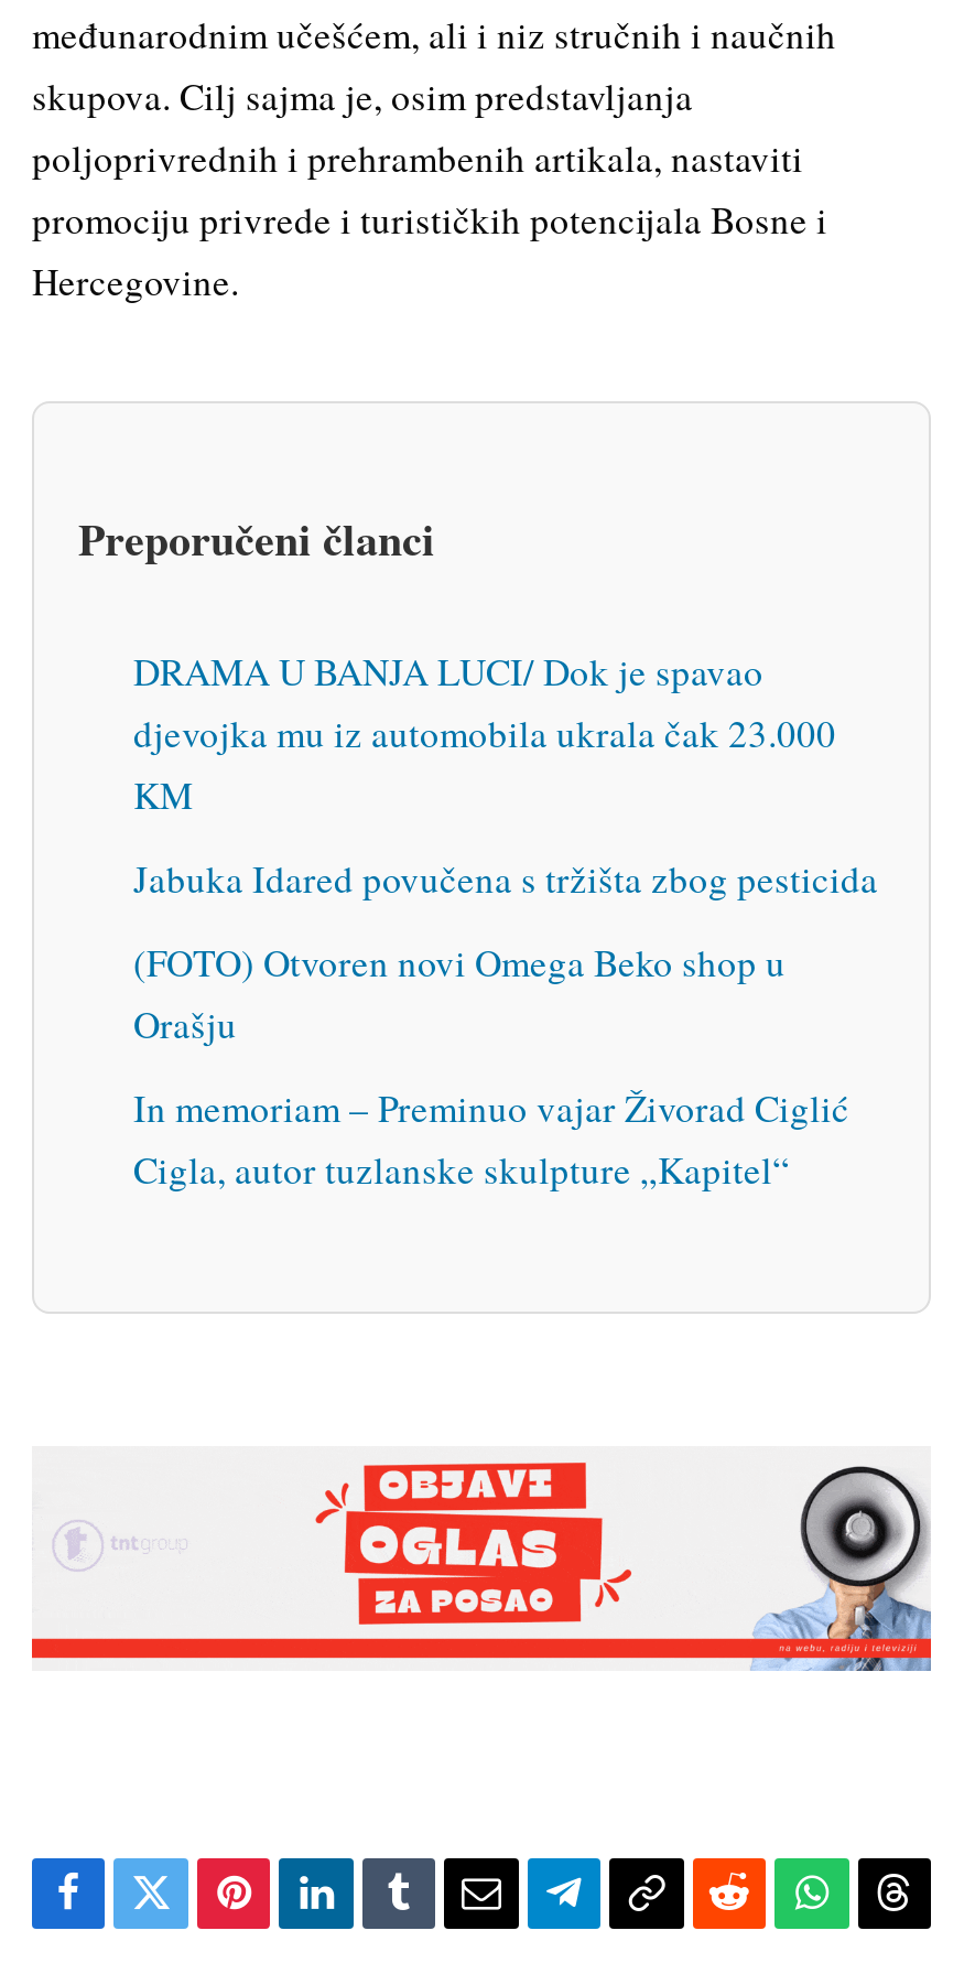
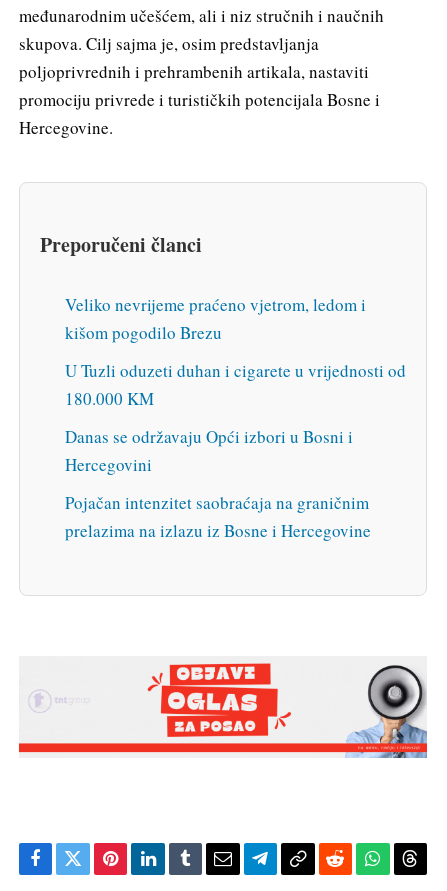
- DRAMA U BANJA LUCI/ Dok je spavao
- djevojka mu iz automobila ukrala čak 23.000
- KM
+ Veliko nevrijeme praćeno vjetrom, ledom i
+ kišom pogodilo Brezu

- Jabuka Idared povučena s tržišta zbog pesticida
+ U Tuzli oduzeti duhan i cigarete u vrijednosti od
+ 180.000 KM

- (FOTO) Otvoren novi Omega Beko shop u
- Orašju
+ Danas se održavaju Opći izbori u Bosni i
+ Hercegovini

- In memoriam – Preminuo vajar Živorad Ciglić
- Cigla, autor tuzlanske skulpture „Kapitel“
+ Pojačan intenzitet saobraćaja na graničnim
+ prelazima na izlazu iz Bosne i Hercegovine
